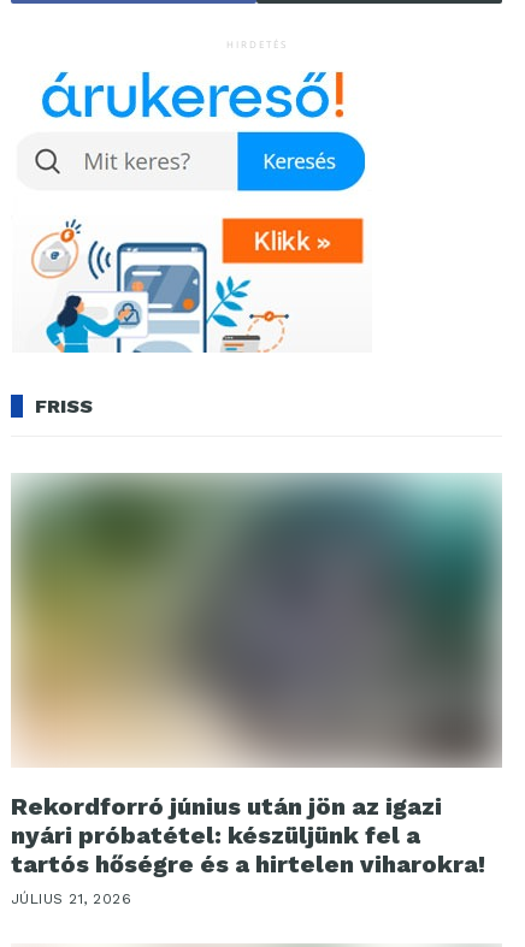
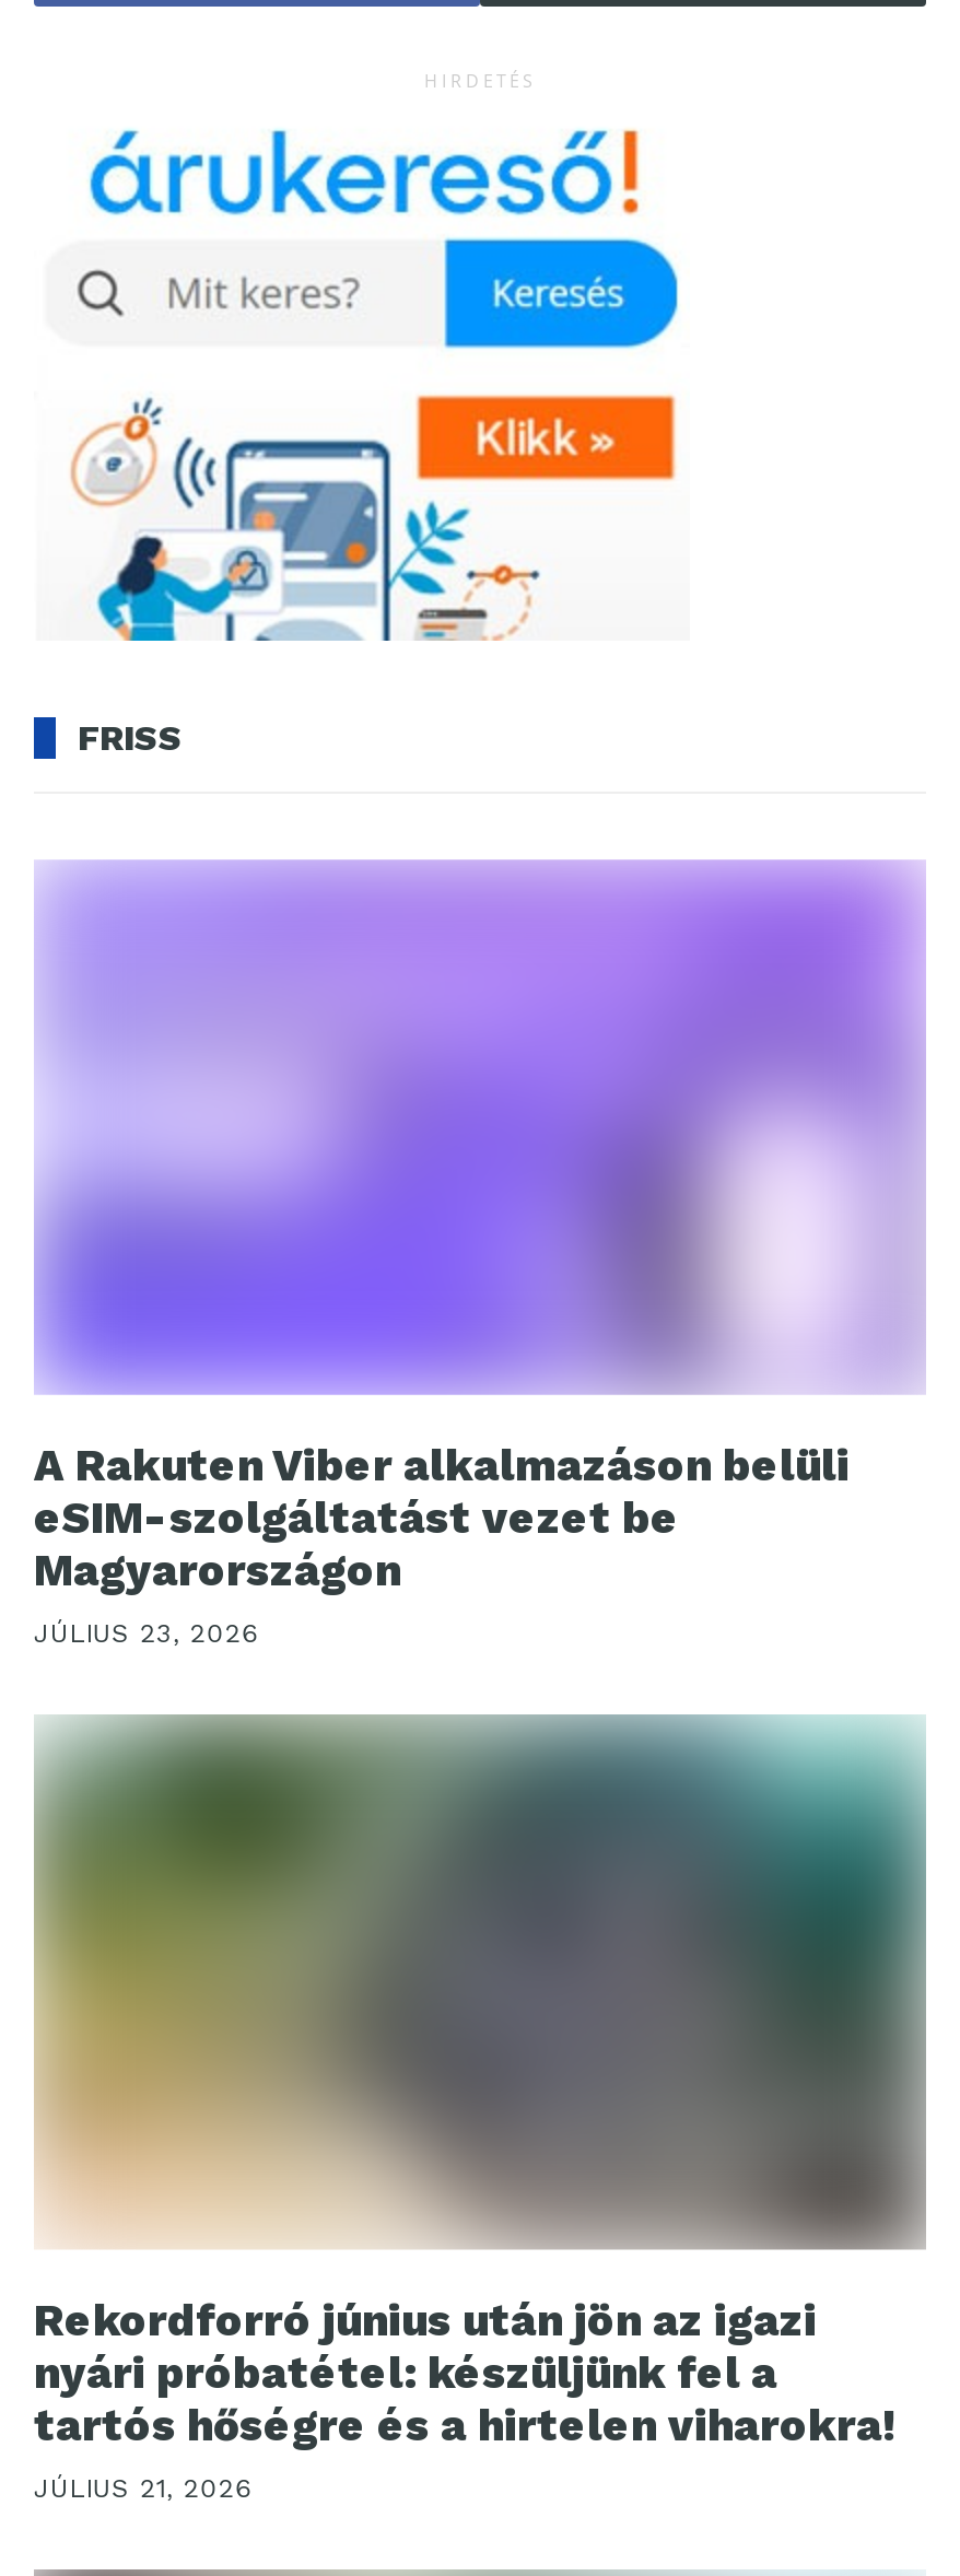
+ [image]
+ A Rakuten Viber alkalmazáson belüli
+ eSIM-szolgáltatást vezet be
+ Magyarországon
+ JÚLIUS 23, 2026
